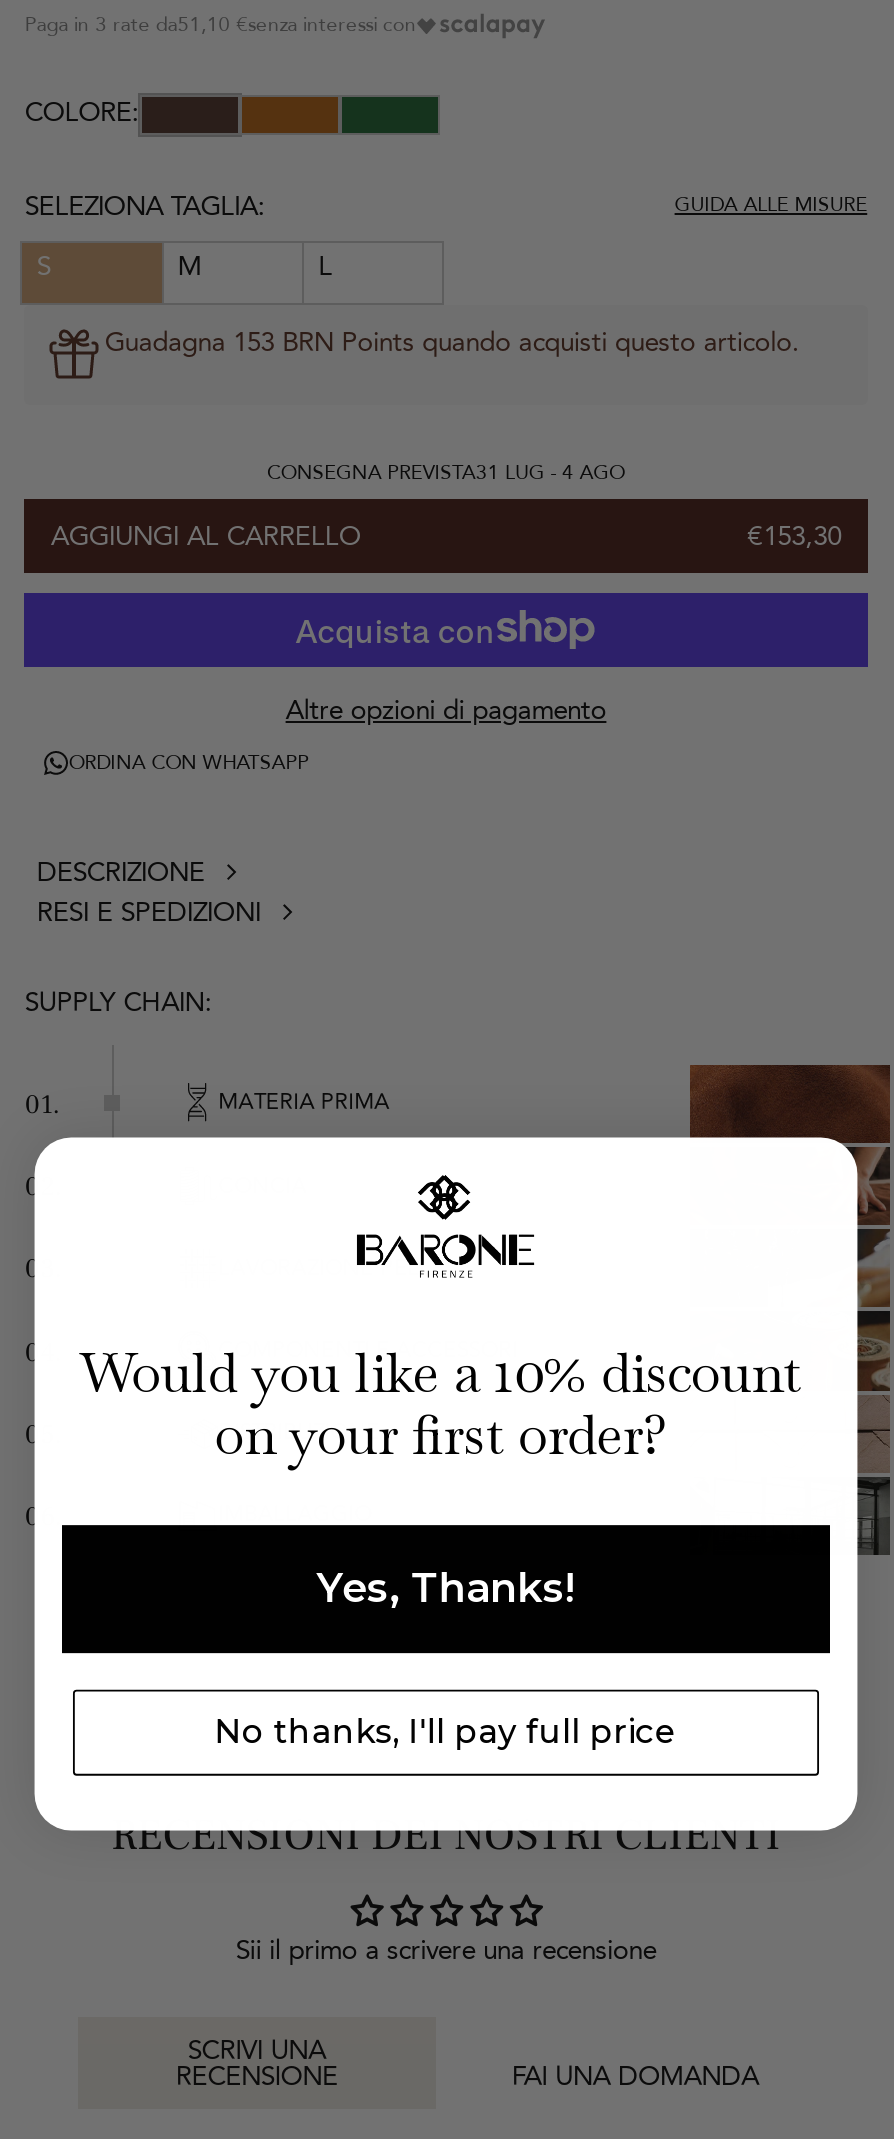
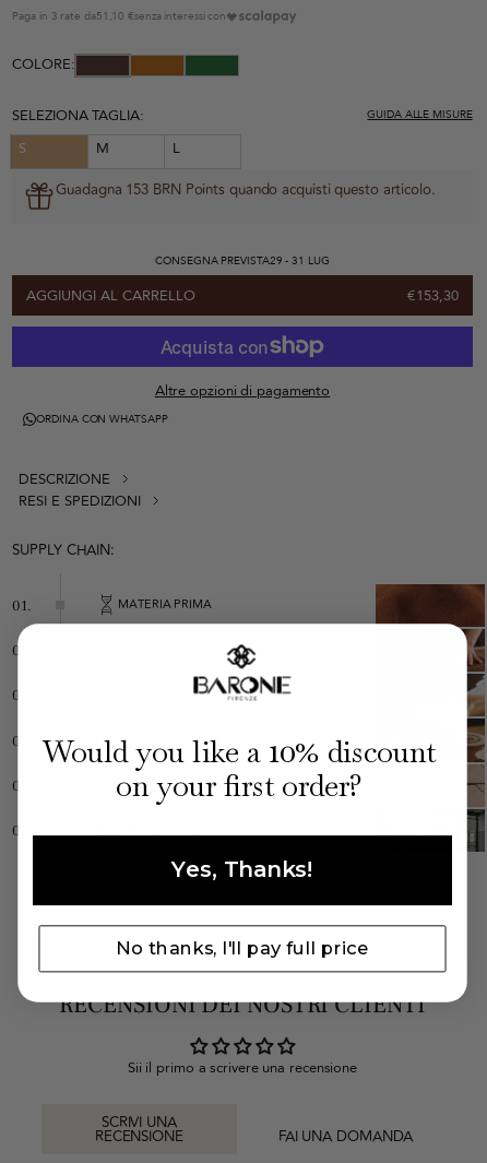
- CONSEGNA PREVISTA31 LUG - 4 AGO
+ CONSEGNA PREVISTA29 - 31 LUG
